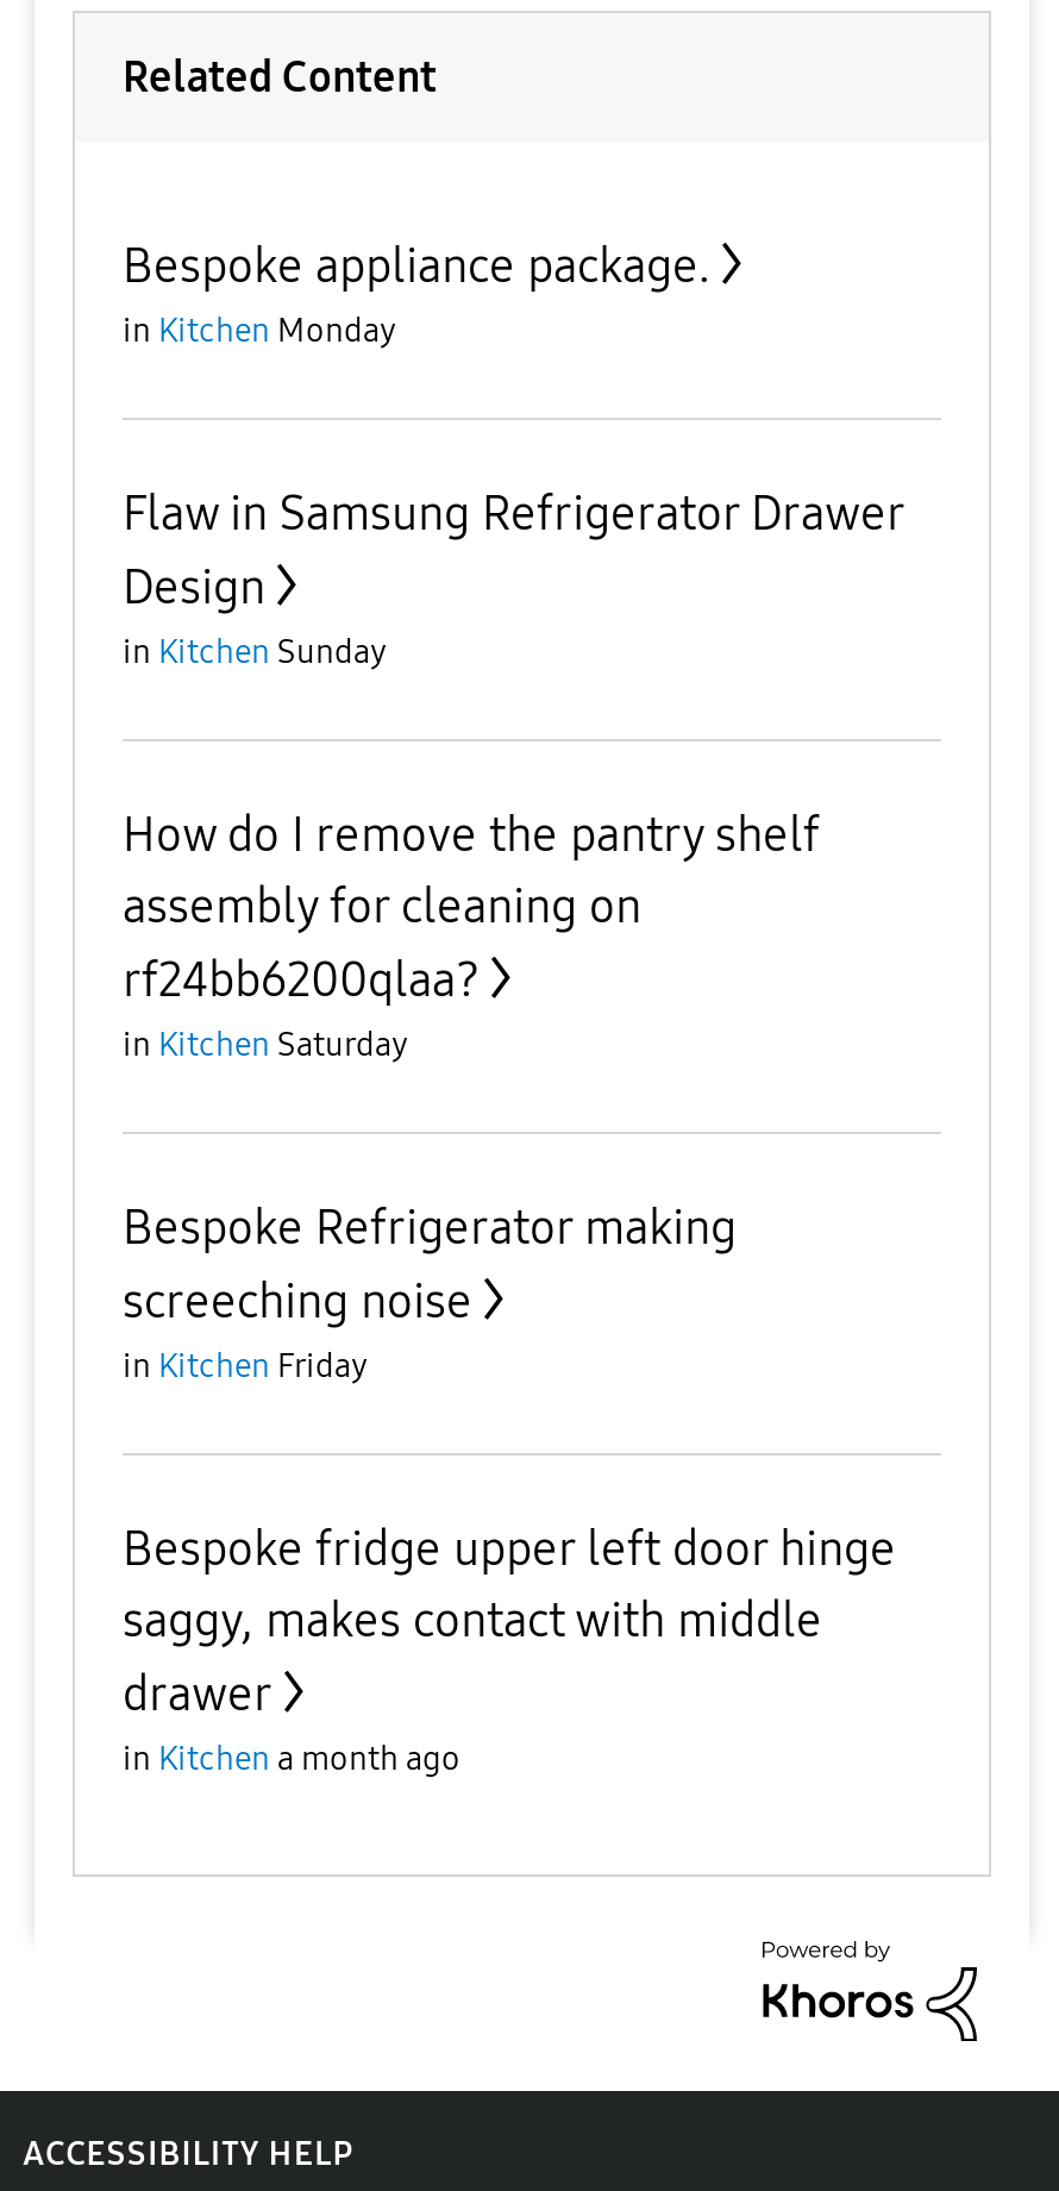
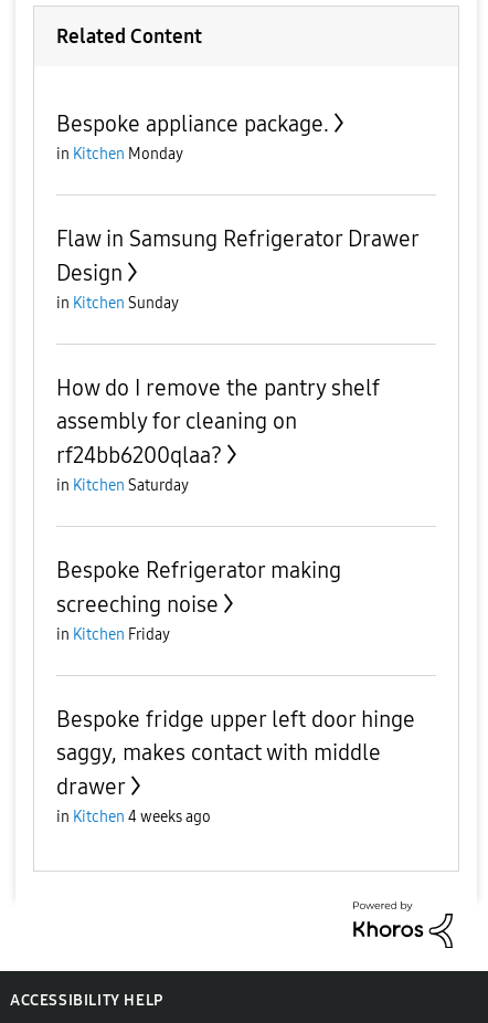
- in Kitchen a month ago
+ in Kitchen 4 weeks ago
